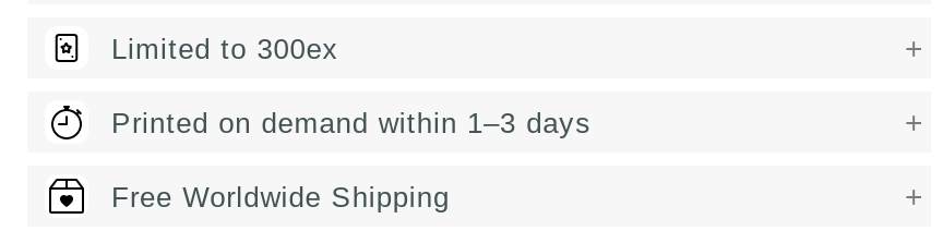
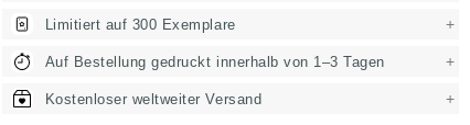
- Limited to 300ex
+ Limitiert auf 300 Exemplare

- Printed on demand within 1–3 days
+ Auf Bestellung gedruckt innerhalb von 1–3 Tagen

- Free Worldwide Shipping
+ Kostenloser weltweiter Versand
